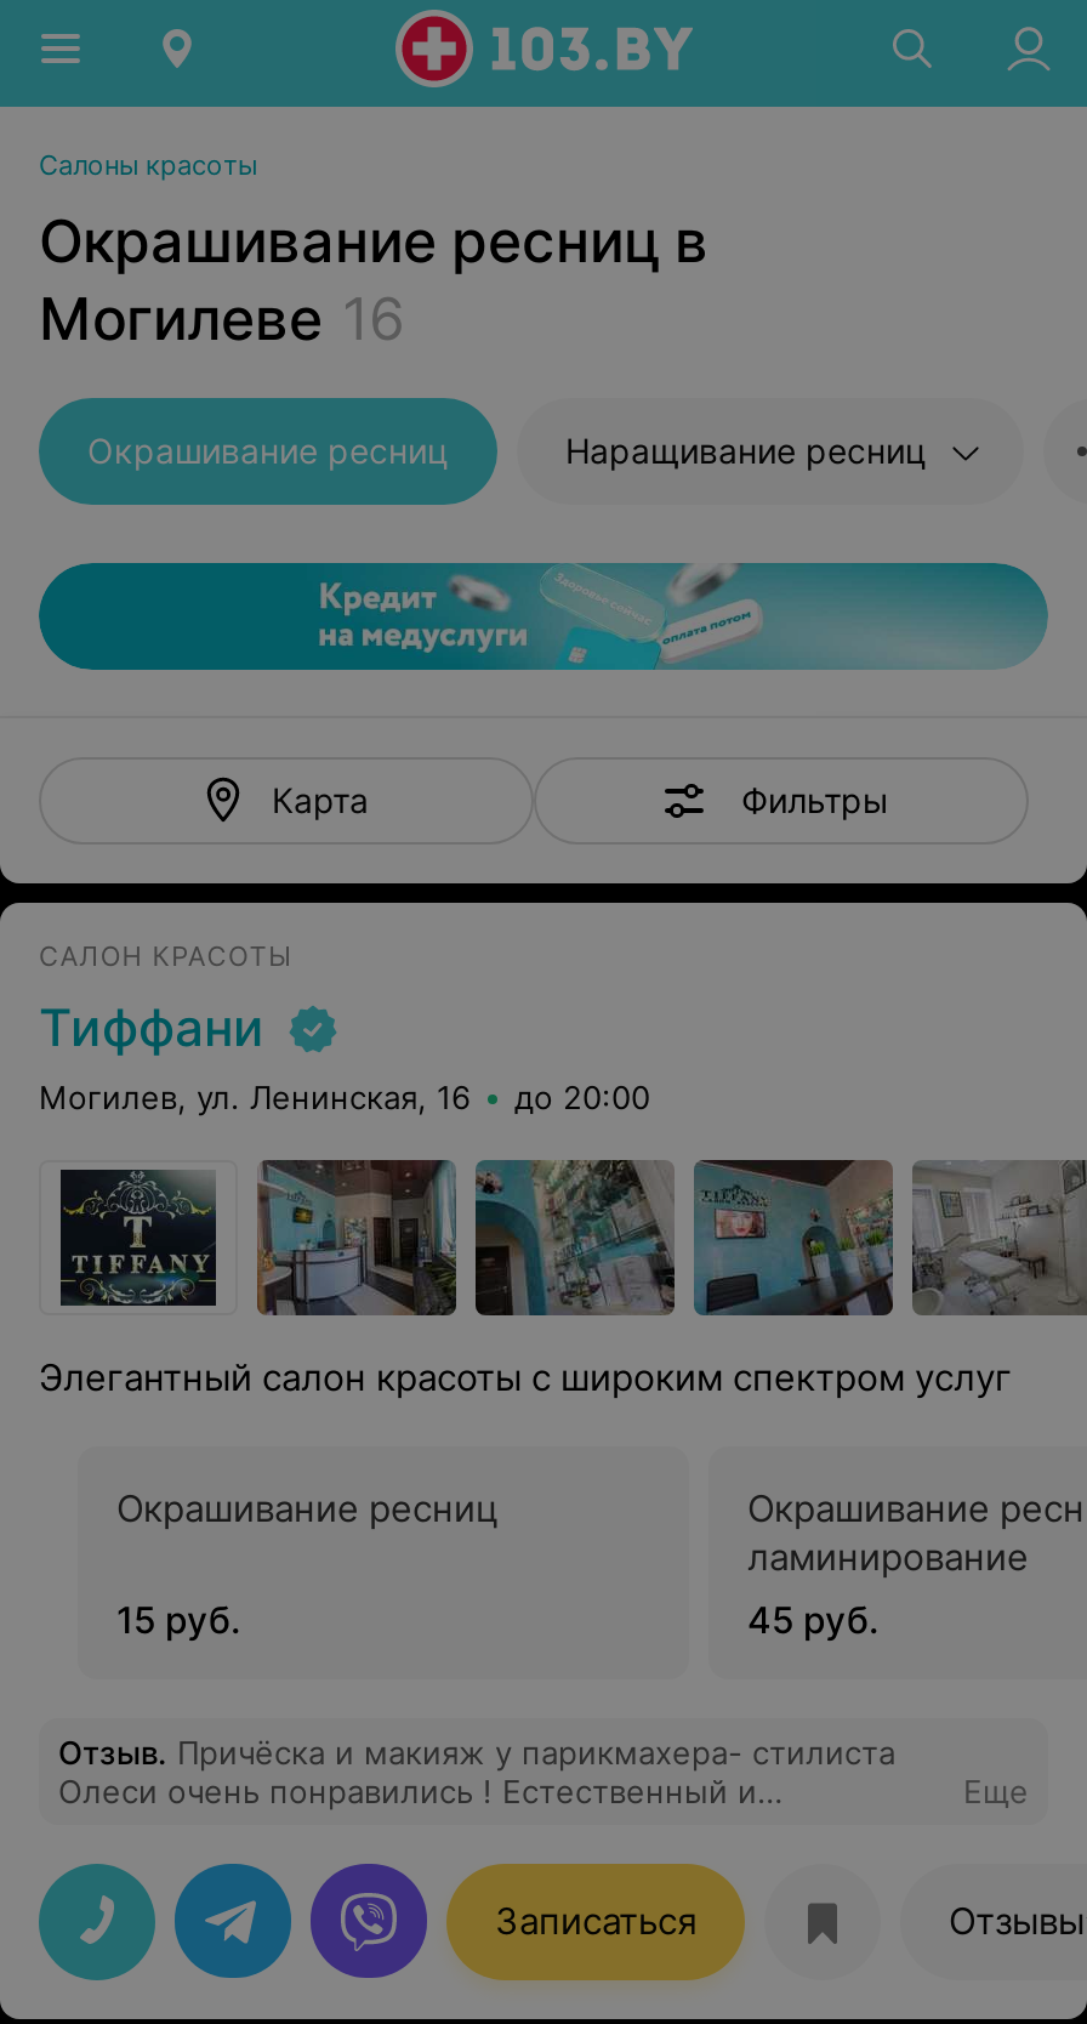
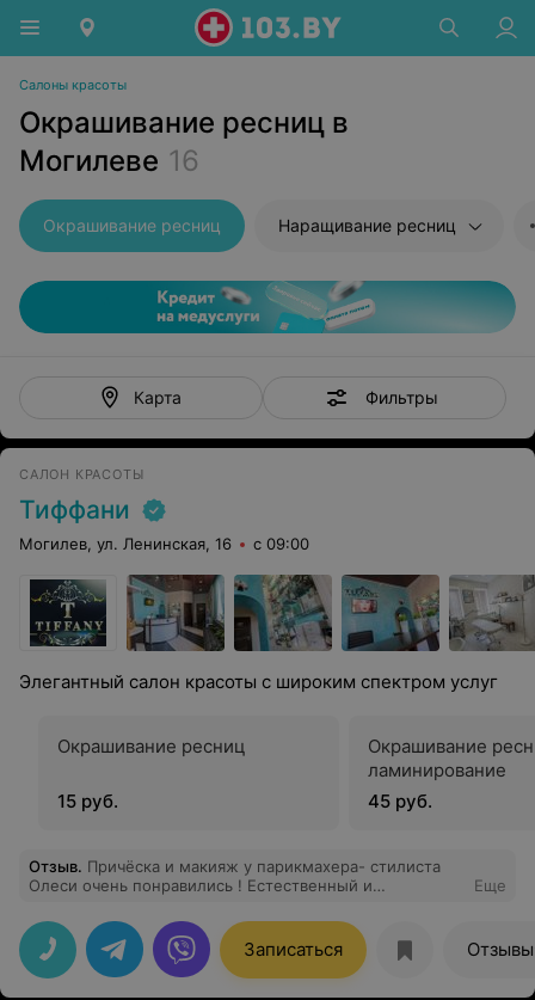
- Могилев, ул. Ленинская, 16 до 20:00
+ Могилев, ул. Ленинская, 16 с 09:00
